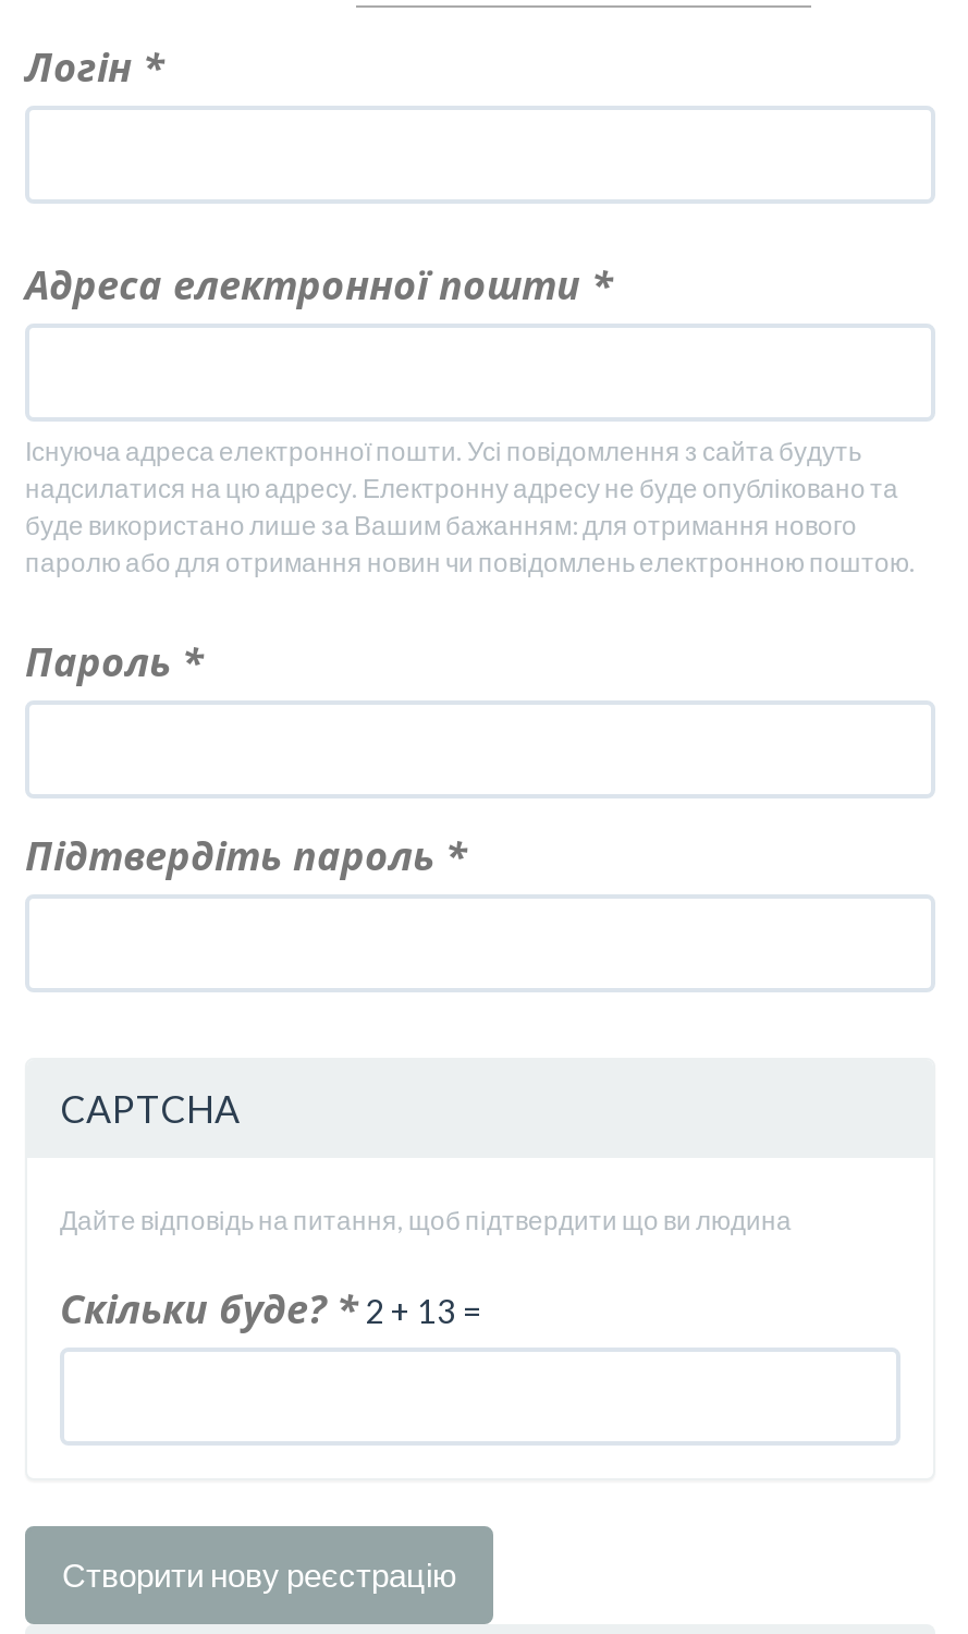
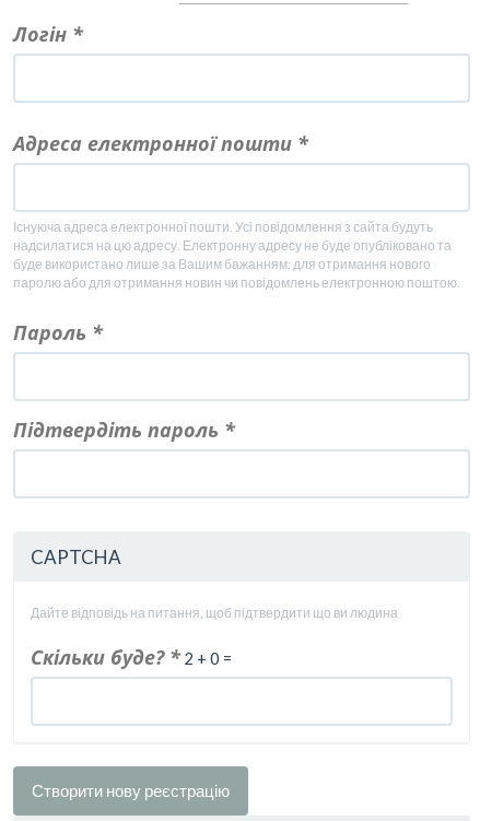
- Скільки буде? *2 + 13 =
+ Скільки буде? *2 + 0 =
